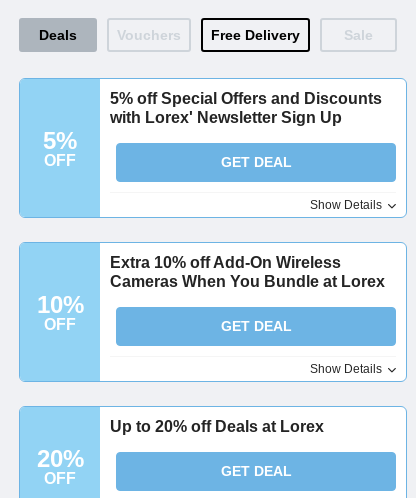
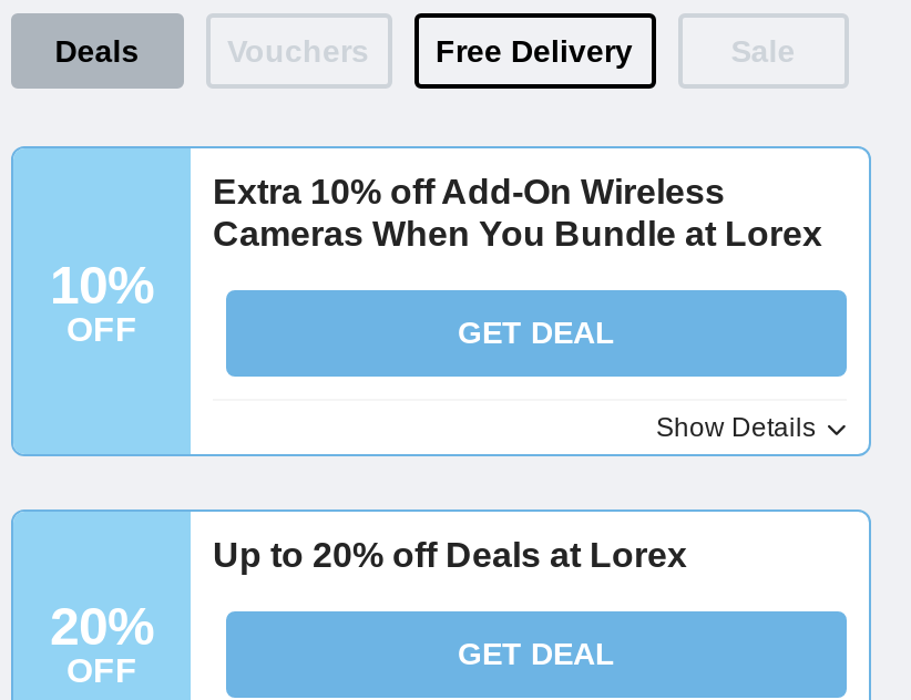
- 5% off Special Offers and Discounts
- with Lorex' Newsletter Sign Up
- GET DEAL
- Show Details

- 5%
- OFF
